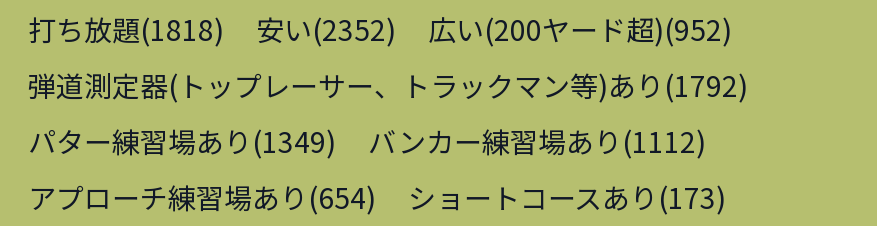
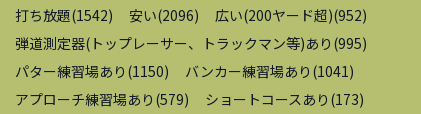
- 打ち放題(1818)
+ 打ち放題(1542)

- 安い(2352)
+ 安い(2096)

- 弾道測定器(トップレーサー、トラックマン等)あり(1792)
+ 弾道測定器(トップレーサー、トラックマン等)あり(995)

- パター練習場あり(1349)
+ パター練習場あり(1150)

- バンカー練習場あり(1112)
+ バンカー練習場あり(1041)

- アプローチ練習場あり(654)
+ アプローチ練習場あり(579)
